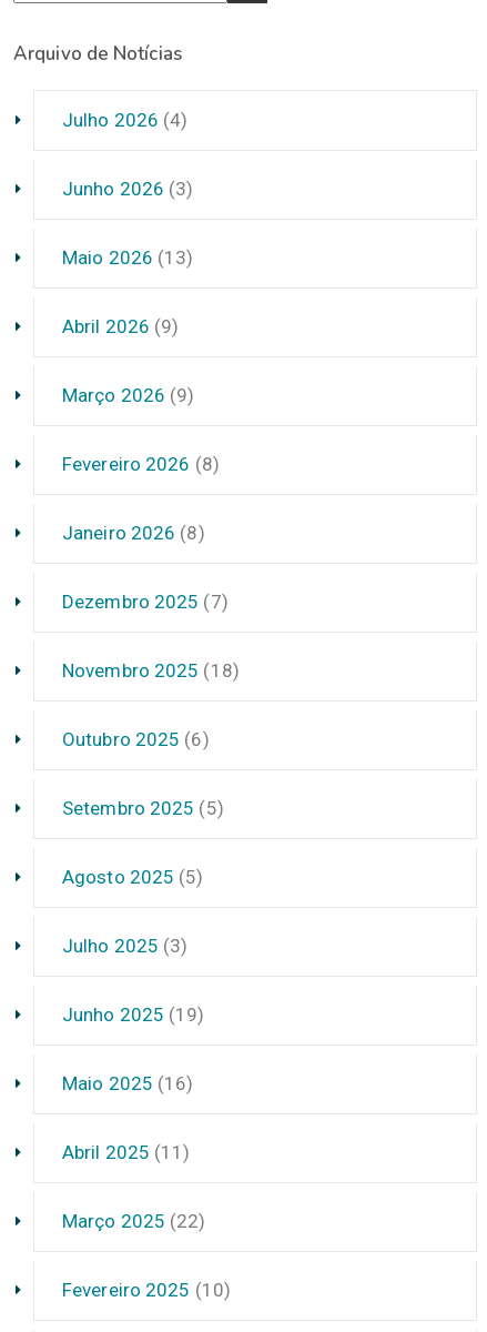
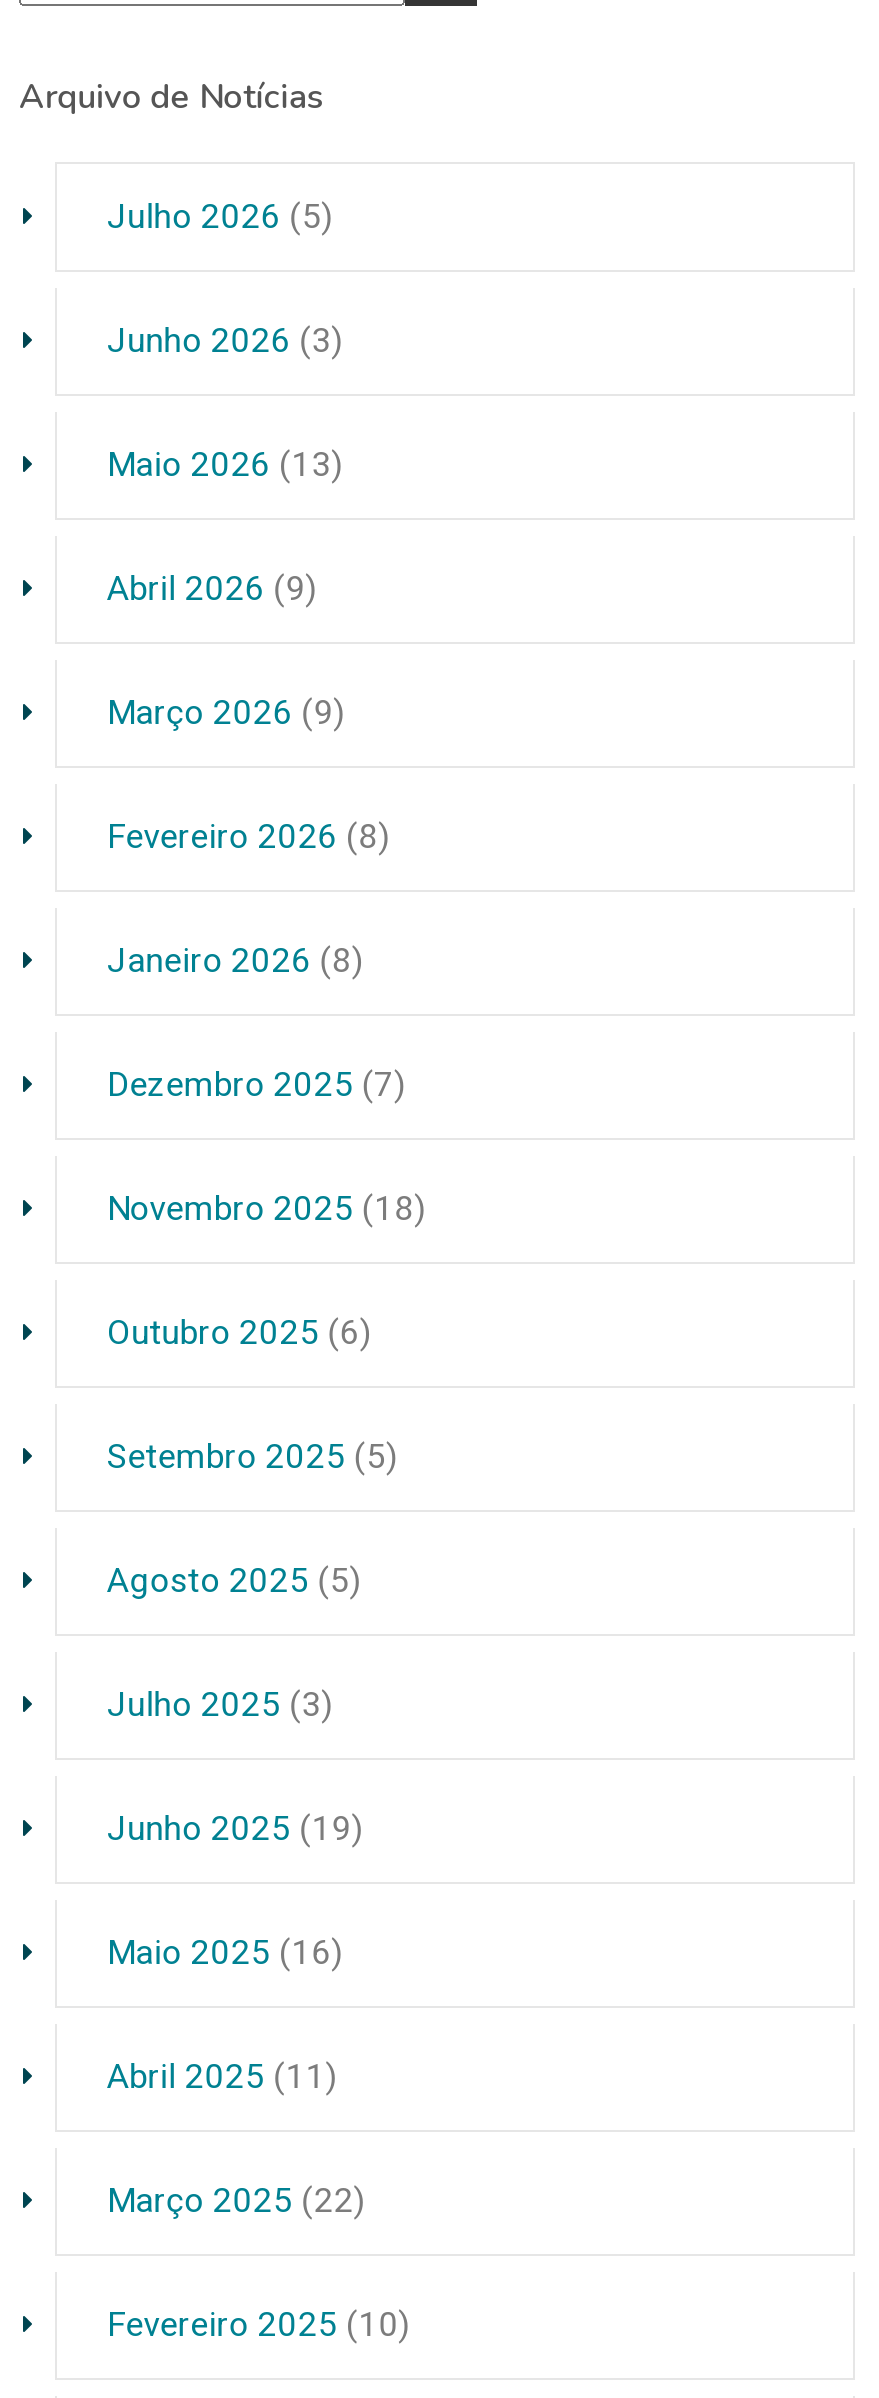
- Julho 2026 (4)
+ Julho 2026 (5)
